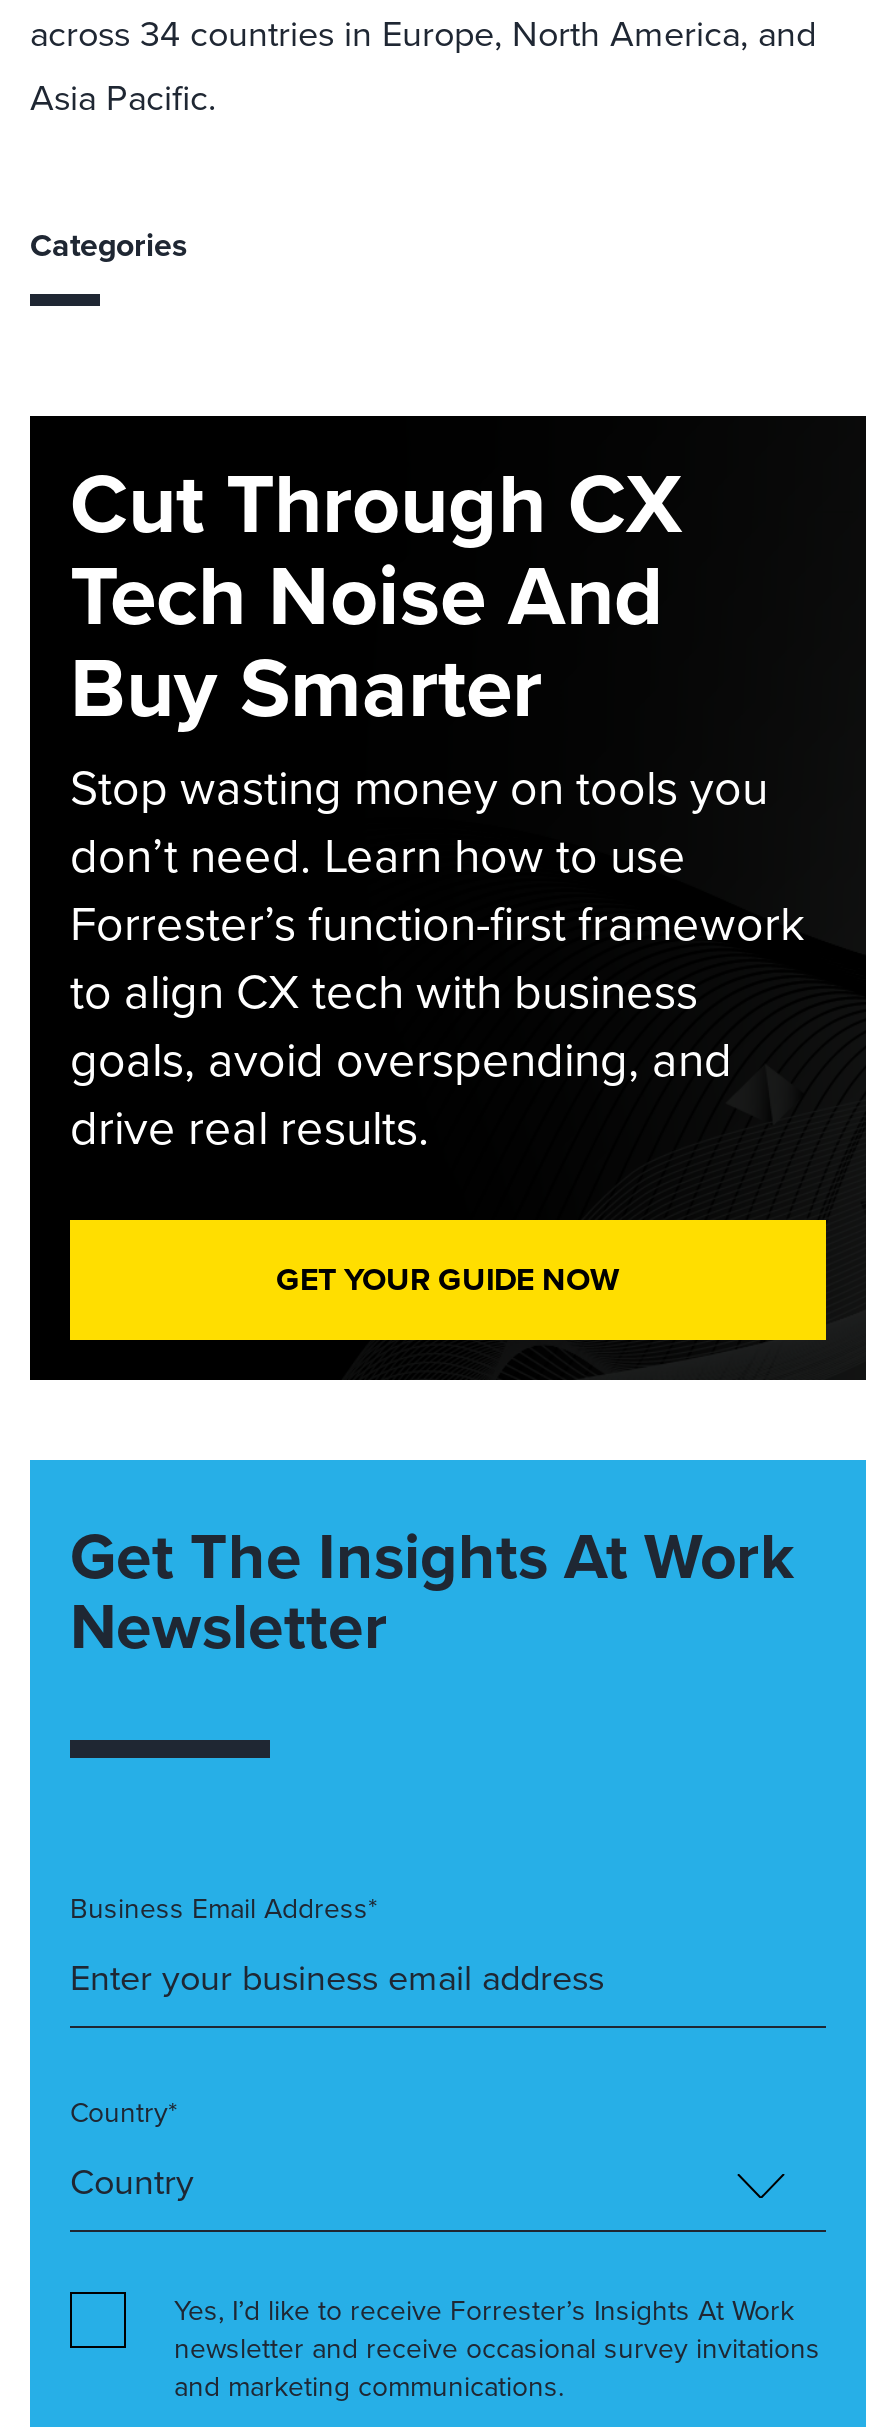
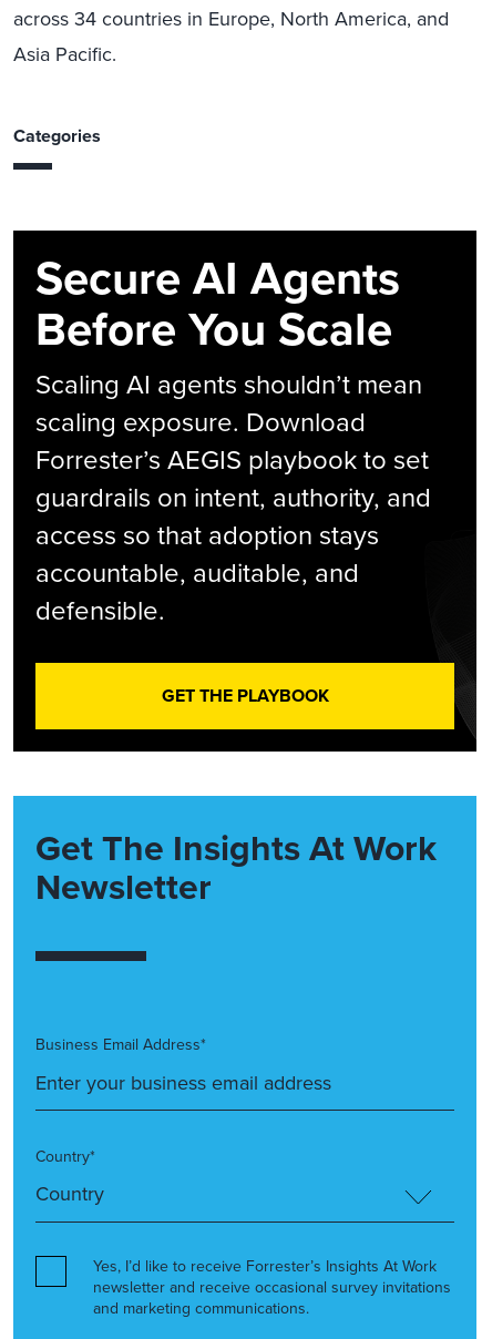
- Cut Through CX
- Tech Noise And
- Buy Smarter
- Stop wasting money on tools you
- don’t need. Learn how to use
- Forrester’s function-first framework
- to align CX tech with business
- goals, avoid overspending, and
- drive real results.
+ Secure AI Agents
+ Before You Scale
+ Scaling AI agents shouldn’t mean
+ scaling exposure. Download
+ Forrester’s AEGIS playbook to set
+ guardrails on intent, authority, and
+ access so that adoption stays
+ accountable, auditable, and
+ defensible.

- GET YOUR GUIDE NOW
+ GET THE PLAYBOOK
